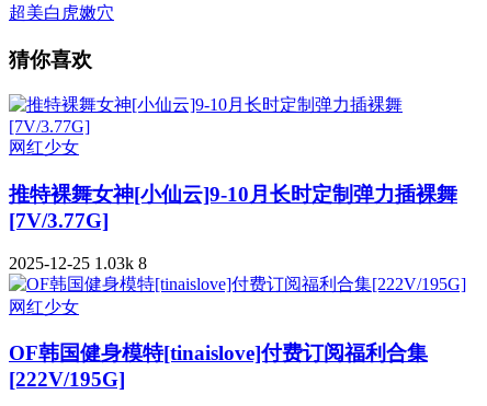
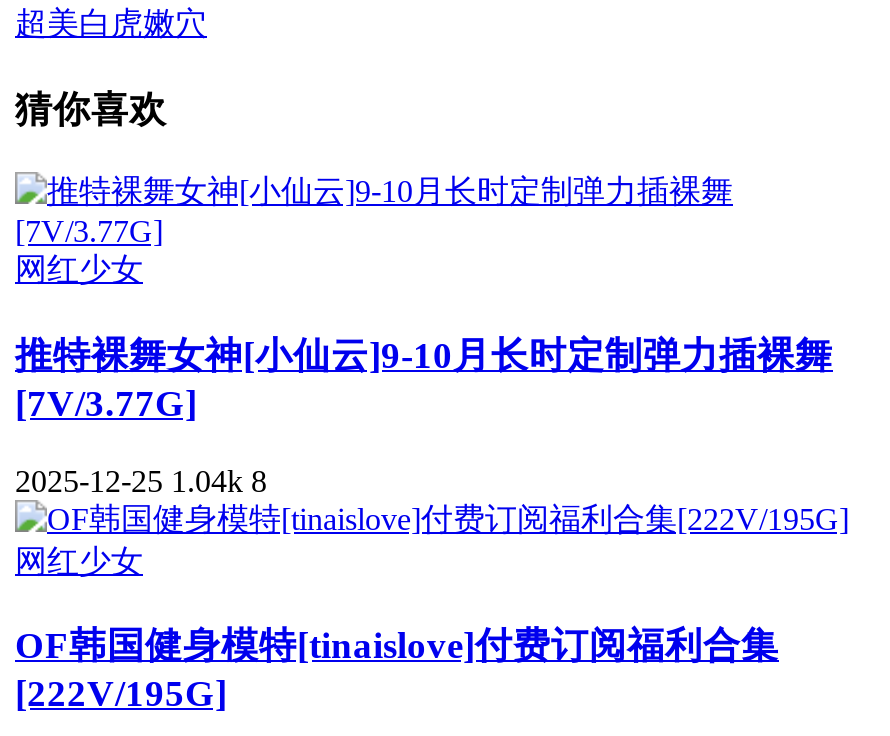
- 2025-12-25 1.03k 8
+ 2025-12-25 1.04k 8
